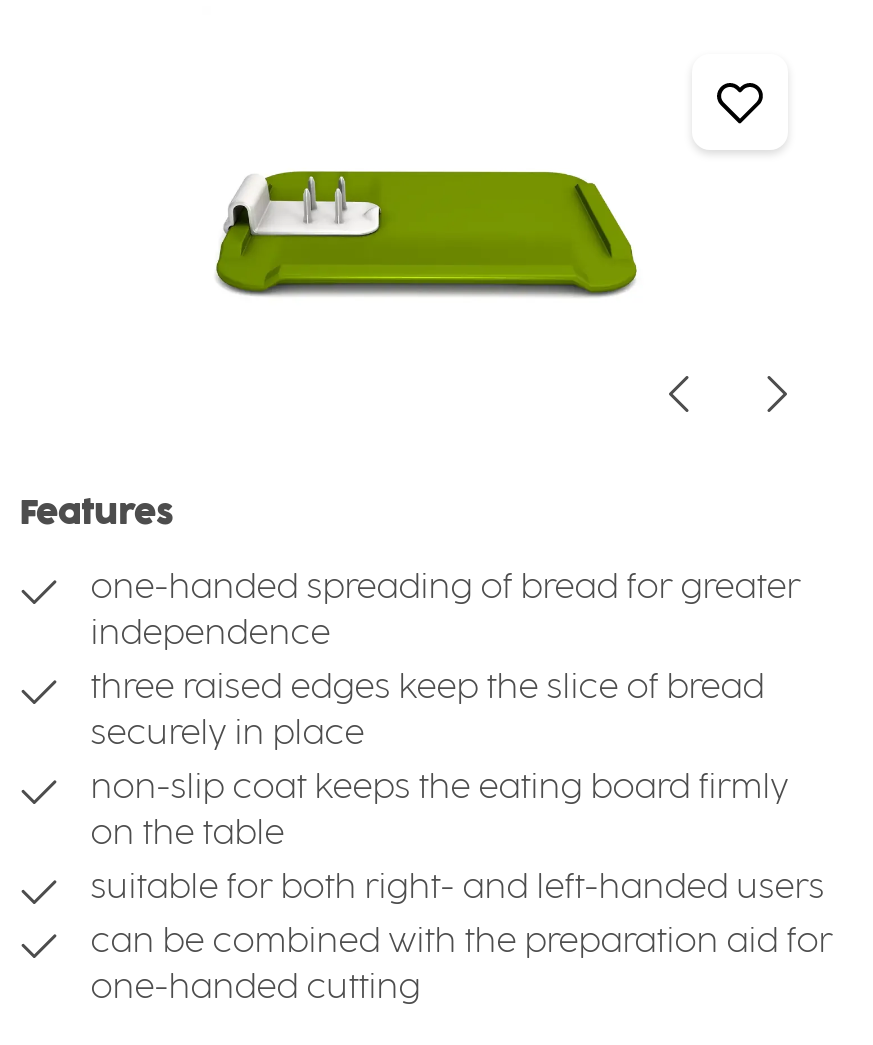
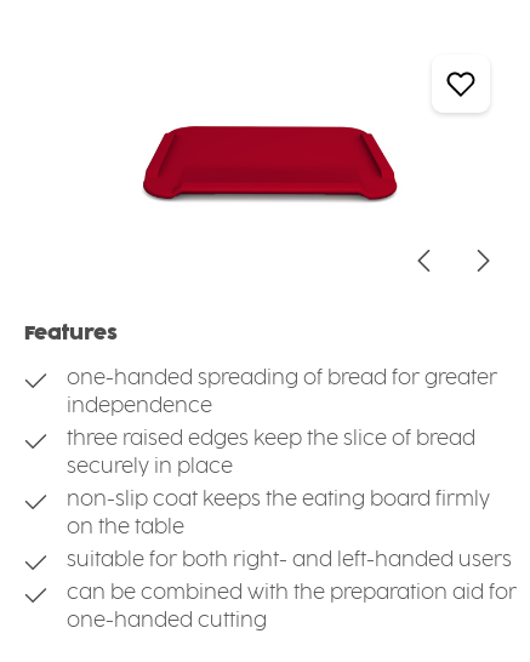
- [image]
+ [image]
